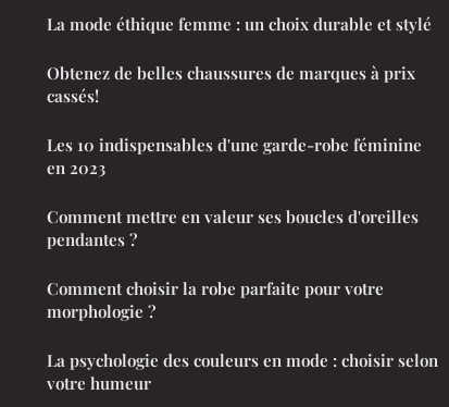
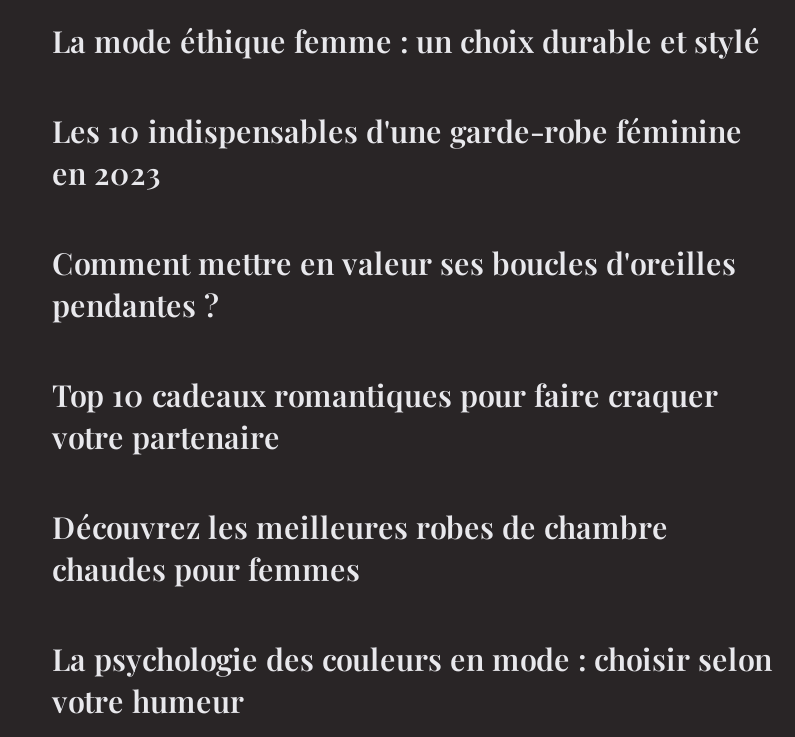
- Obtenez de belles chaussures de marques à prix
- cassés!

moved up: Les 10 indispensables d'une garde-robe féminine | en 2023 | Comment mettre en valeur ses boucles d'oreilles | pendantes ?

- Comment choisir la robe parfaite pour votre
- morphologie ?
+ Top 10 cadeaux romantiques pour faire craquer
+ votre partenaire
+ Découvrez les meilleures robes de chambre
+ chaudes pour femmes
